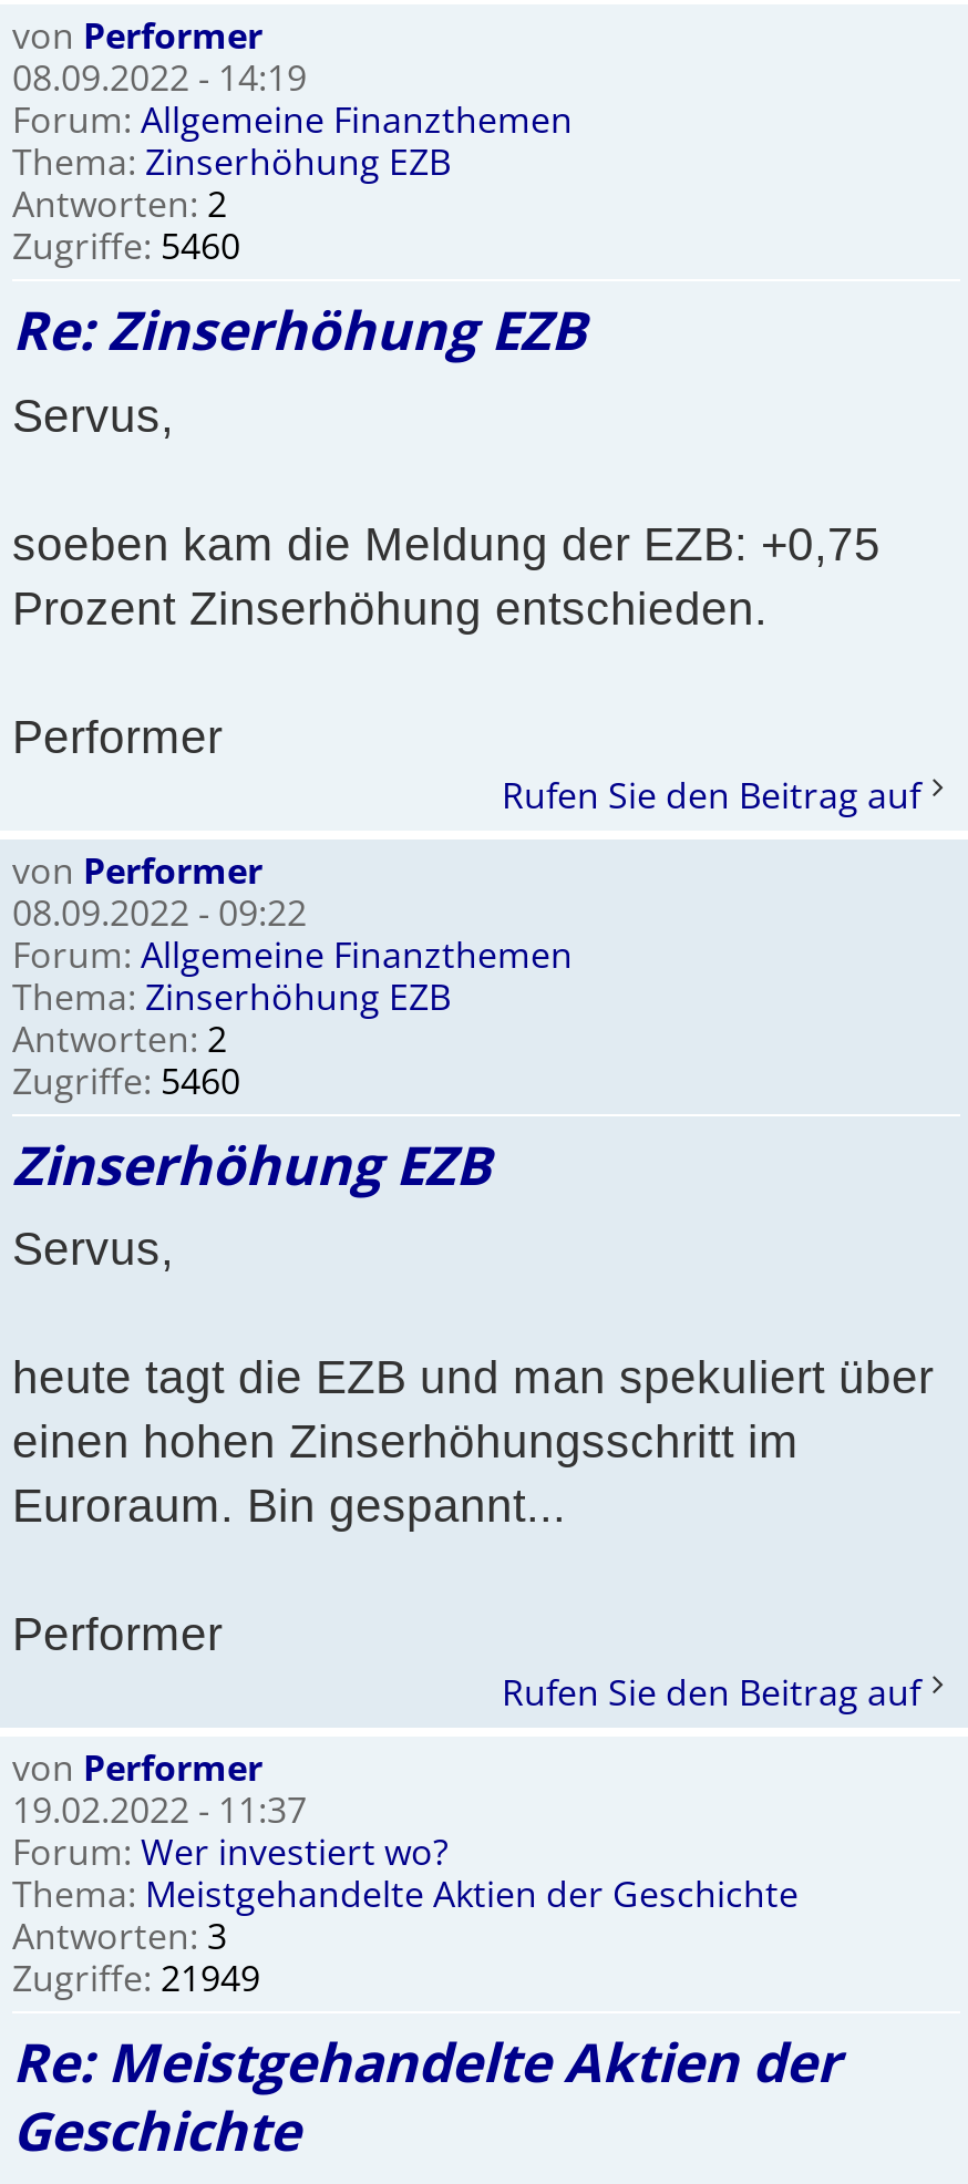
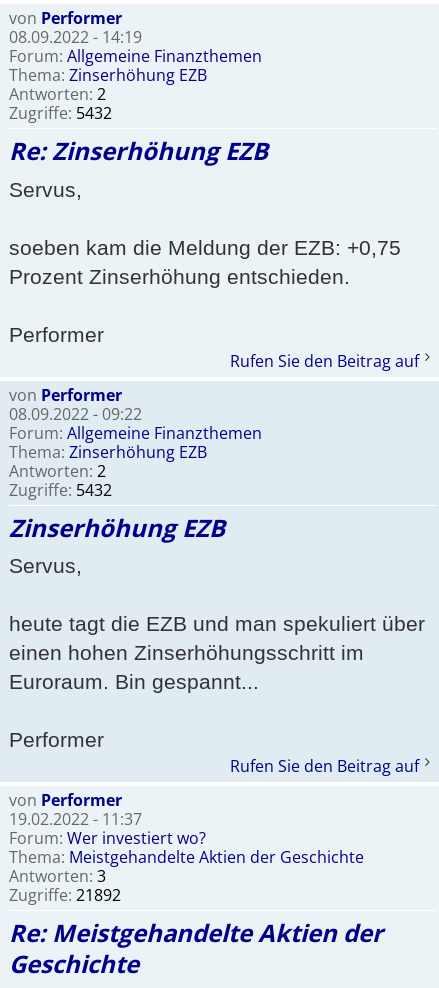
- Zugriffe: 5460
+ Zugriffe: 5432

- Zugriffe: 5460
+ Zugriffe: 5432

- Zugriffe: 21949
+ Zugriffe: 21892
